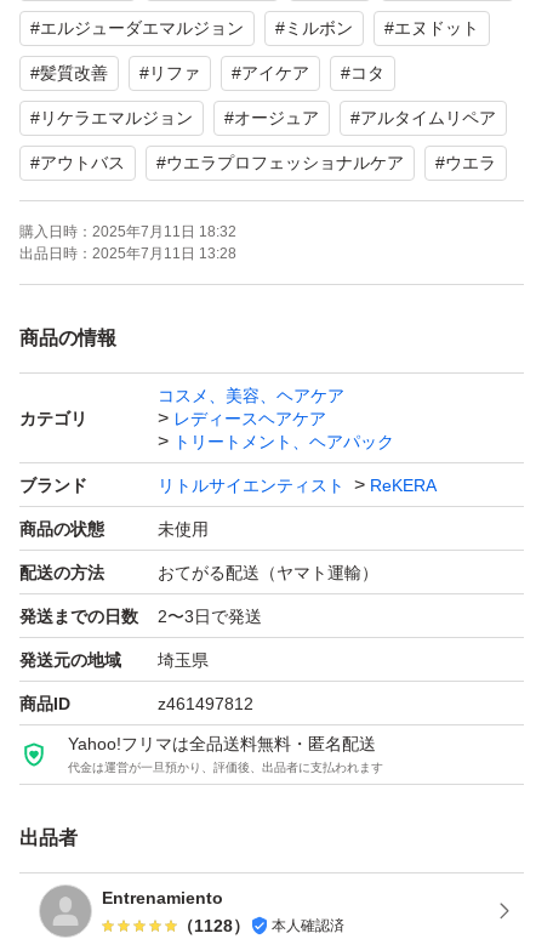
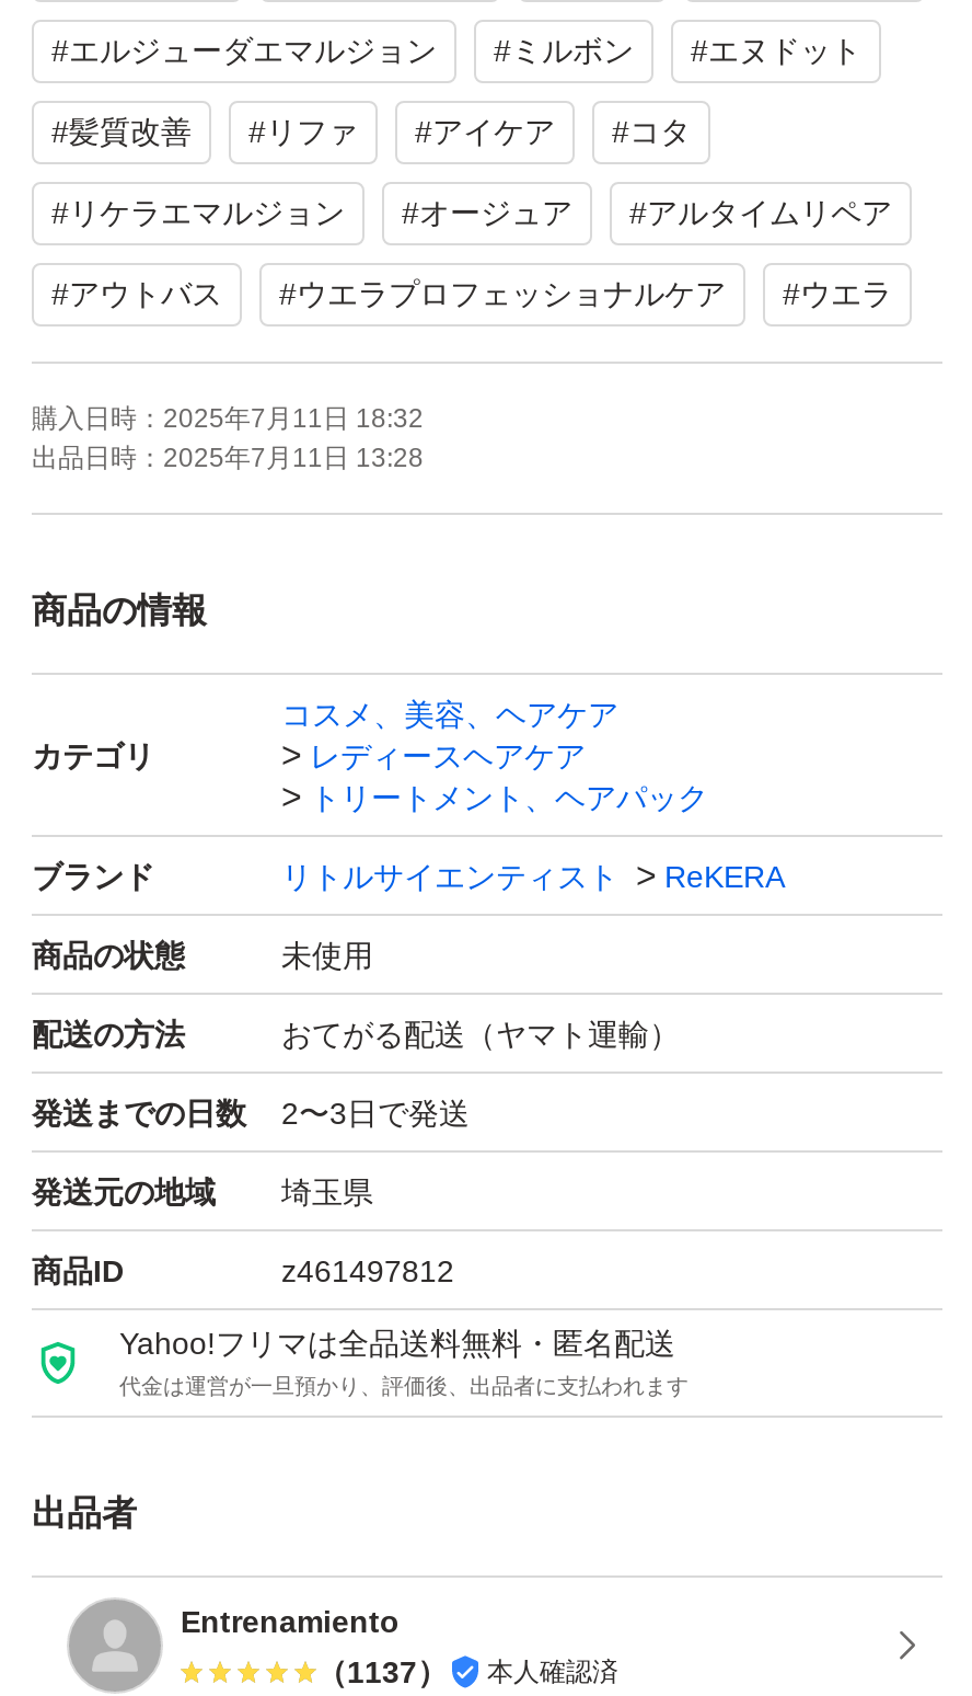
- （1128） 本人確認済
+ （1137） 本人確認済
